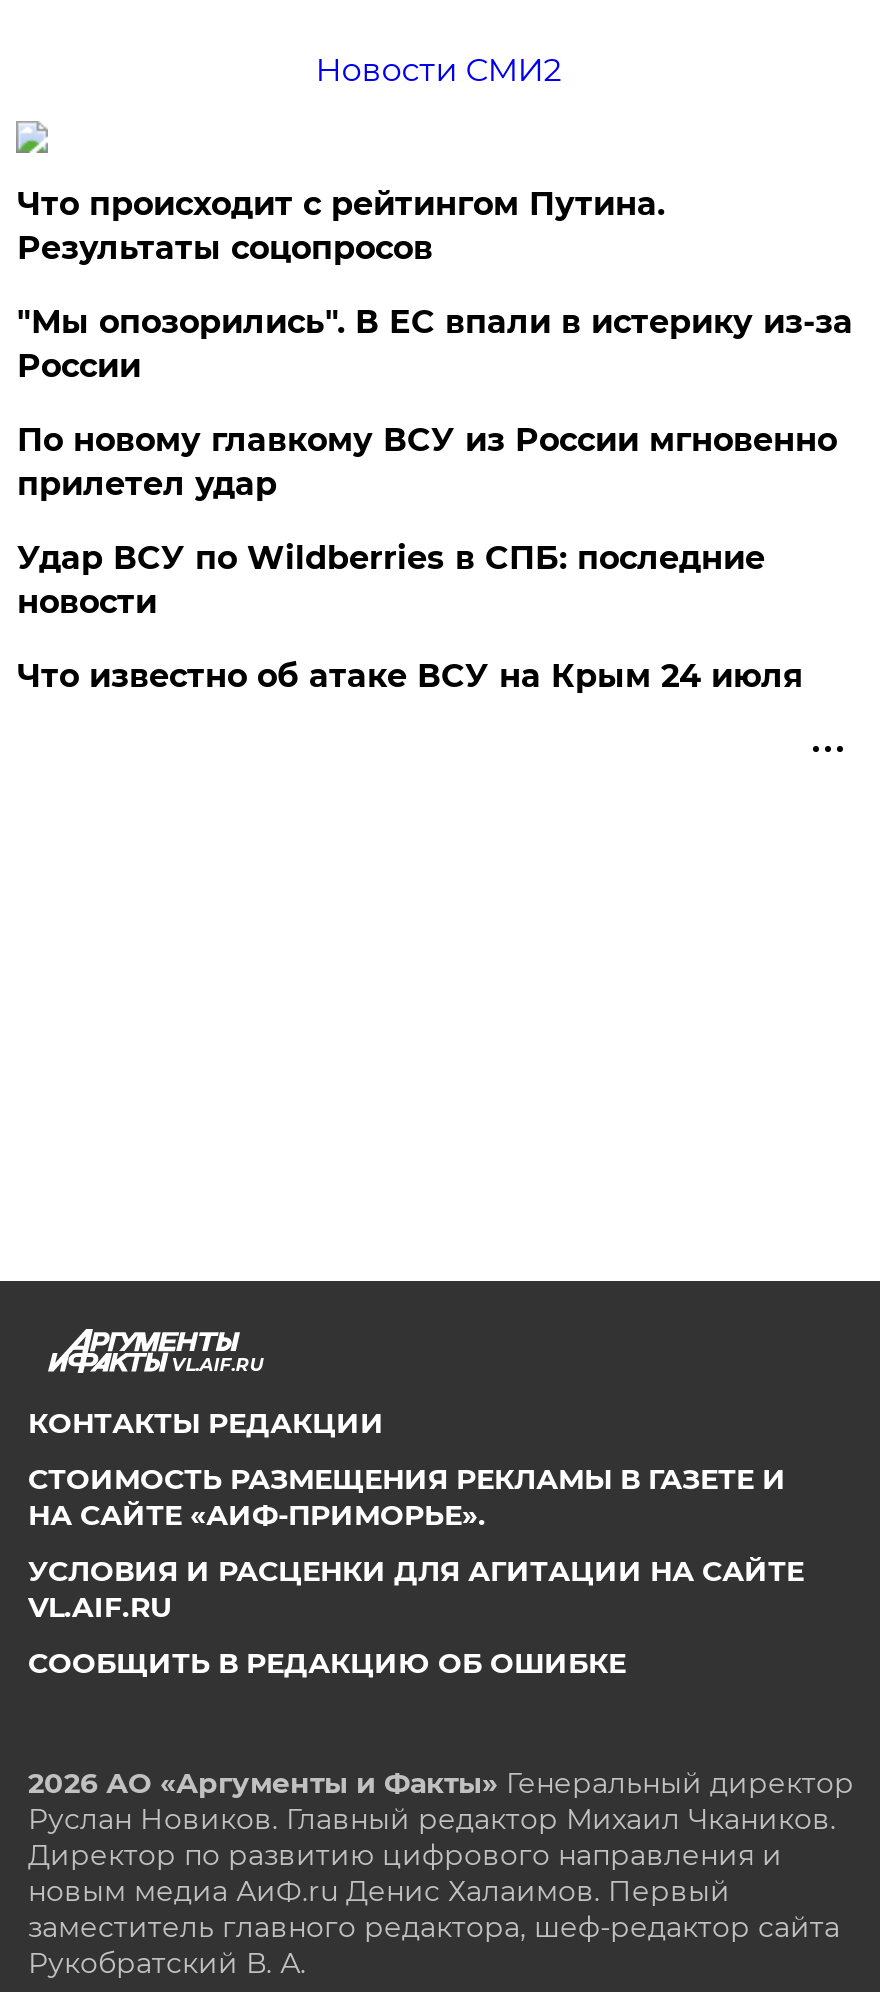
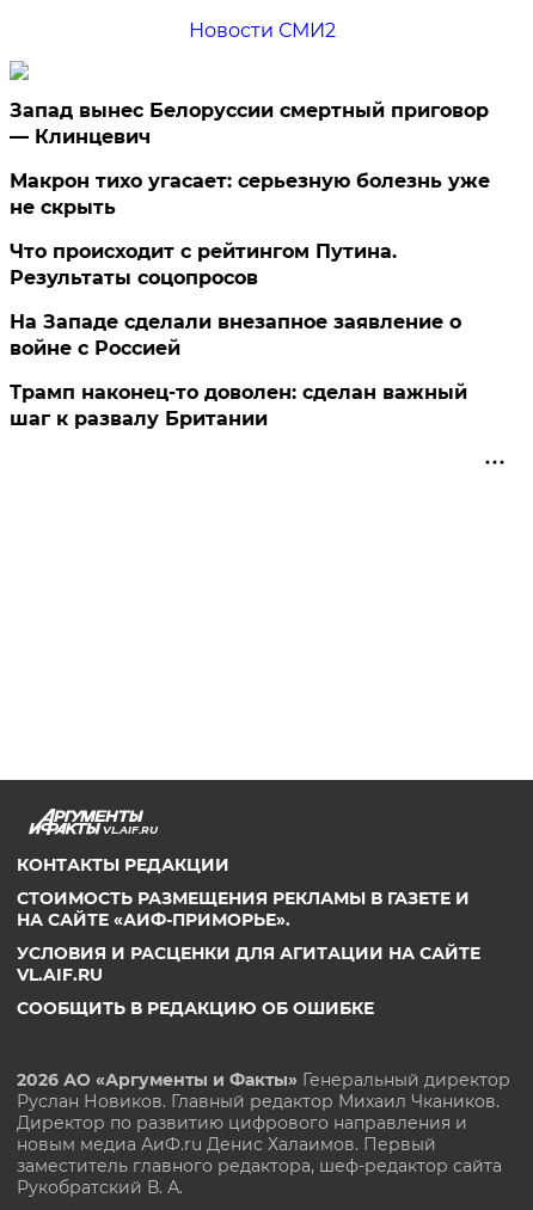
+ Запад вынес Белоруссии смертный приговор
+ — Клинцевич
+ Макрон тихо угасает: серьезную болезнь уже
+ не скрыть

moved down: Что происходит с рейтингом Путина. | Результаты соцопросов

- "Мы опозорились". В ЕС впали в истерику из-за
- России
- По новому главкому ВСУ из России мгновенно
- прилетел удар
- Удар ВСУ по Wildberries в СПБ: последние
- новости
- Что известно об атаке ВСУ на Крым 24 июля
+ На Западе сделали внезапное заявление о
+ войне с Россией
+ Трамп наконец-то доволен: сделан важный
+ шаг к развалу Британии
